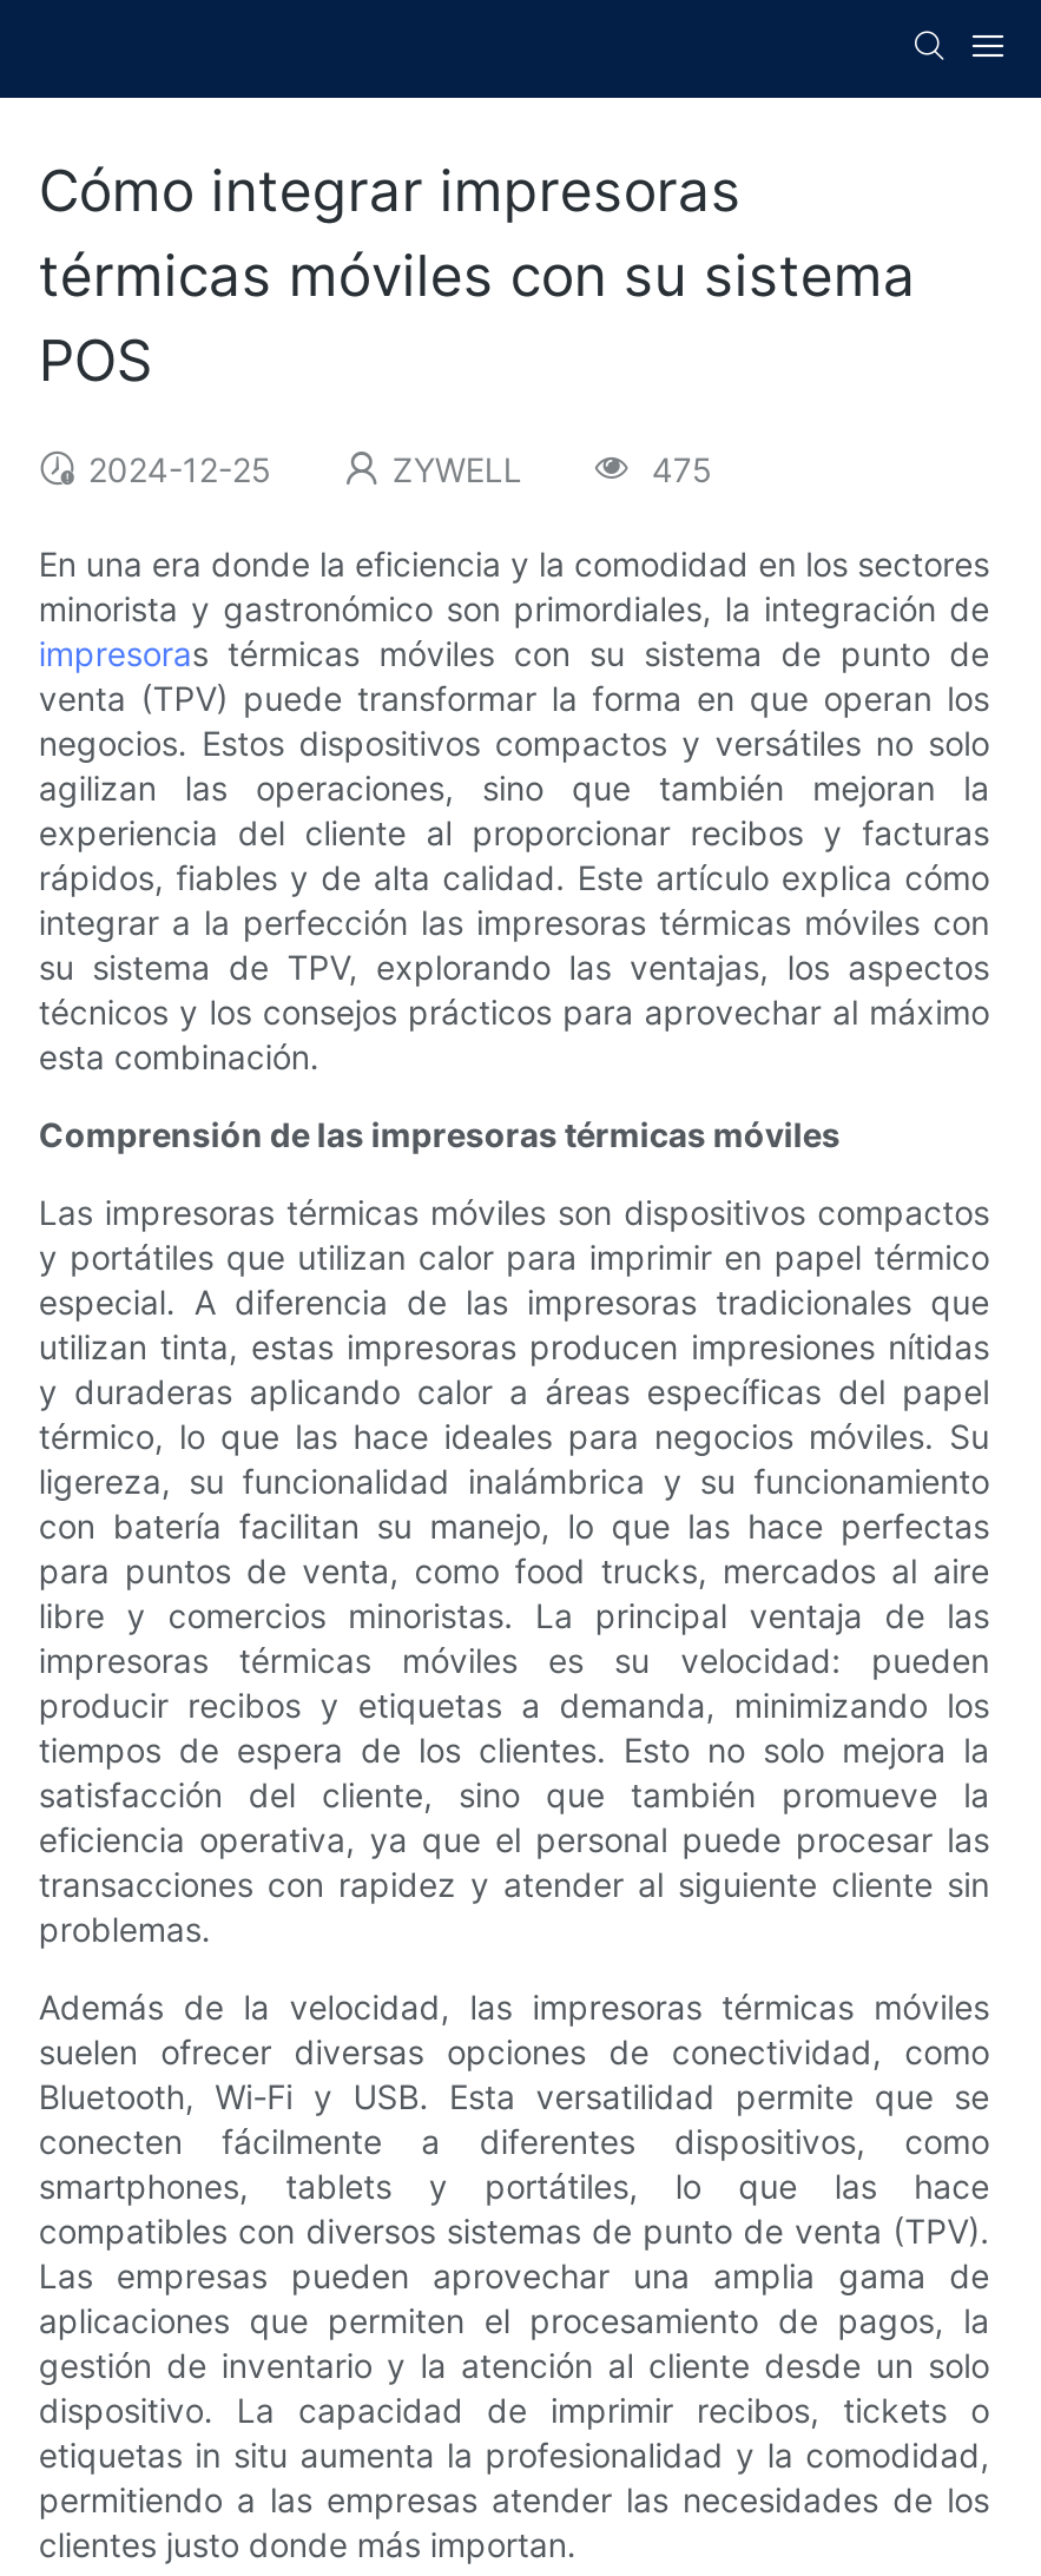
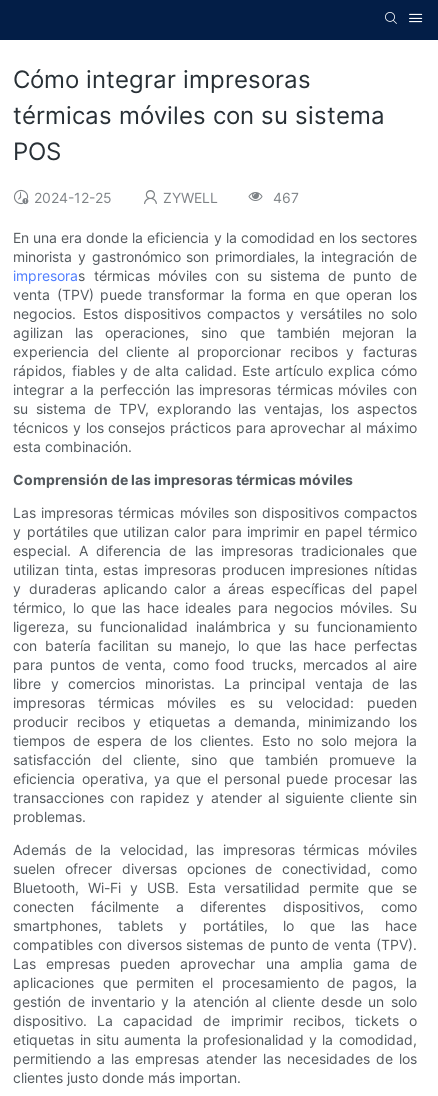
- 475
+ 467
